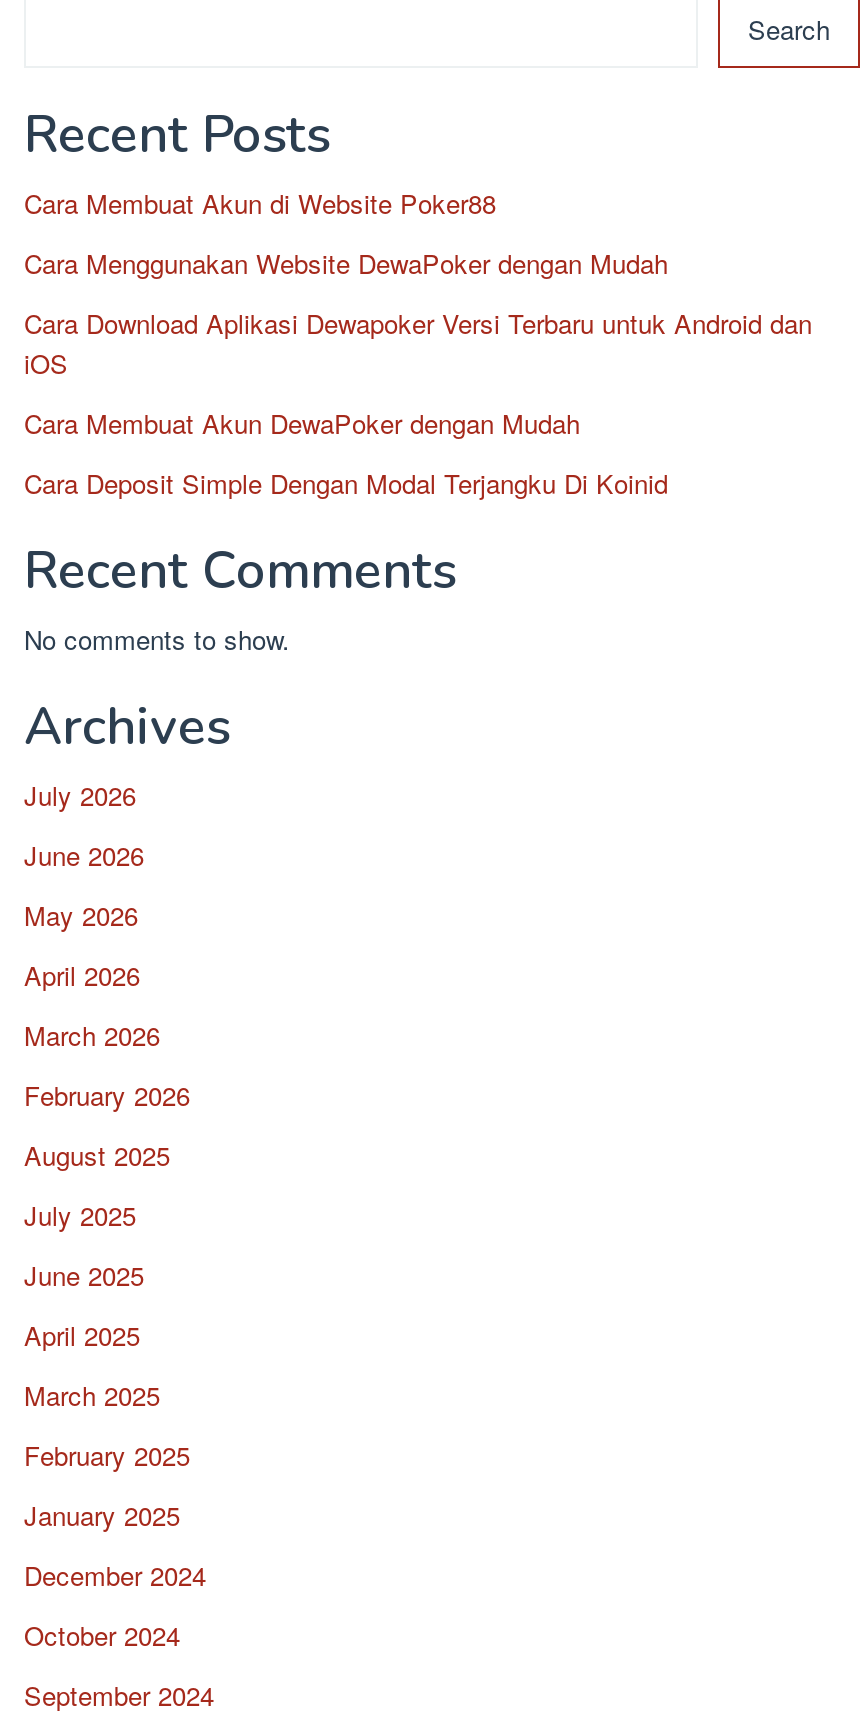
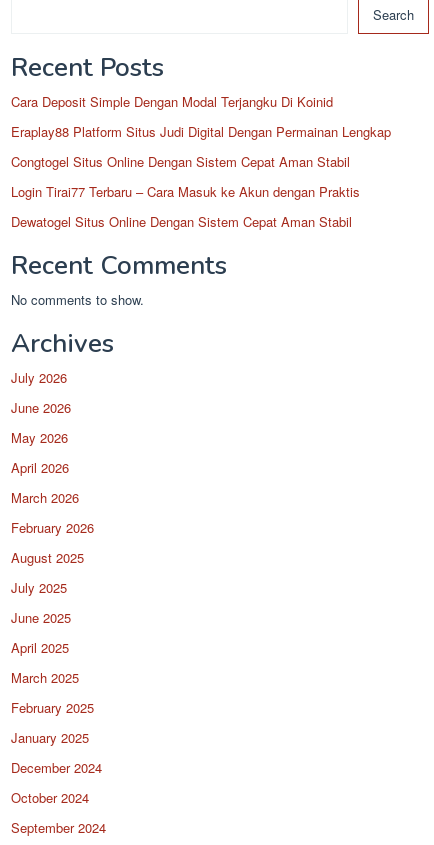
- Cara Membuat Akun di Website Poker88
- Cara Menggunakan Website DewaPoker dengan Mudah
- Cara Download Aplikasi Dewapoker Versi Terbaru untuk Android dan
- iOS
- Cara Membuat Akun DewaPoker dengan Mudah

moved up: Cara Deposit Simple Dengan Modal Terjangku Di Koinid

+ Eraplay88 Platform Situs Judi Digital Dengan Permainan Lengkap
+ Congtogel Situs Online Dengan Sistem Cepat Aman Stabil
+ Login Tirai77 Terbaru – Cara Masuk ke Akun dengan Praktis
+ Dewatogel Situs Online Dengan Sistem Cepat Aman Stabil
